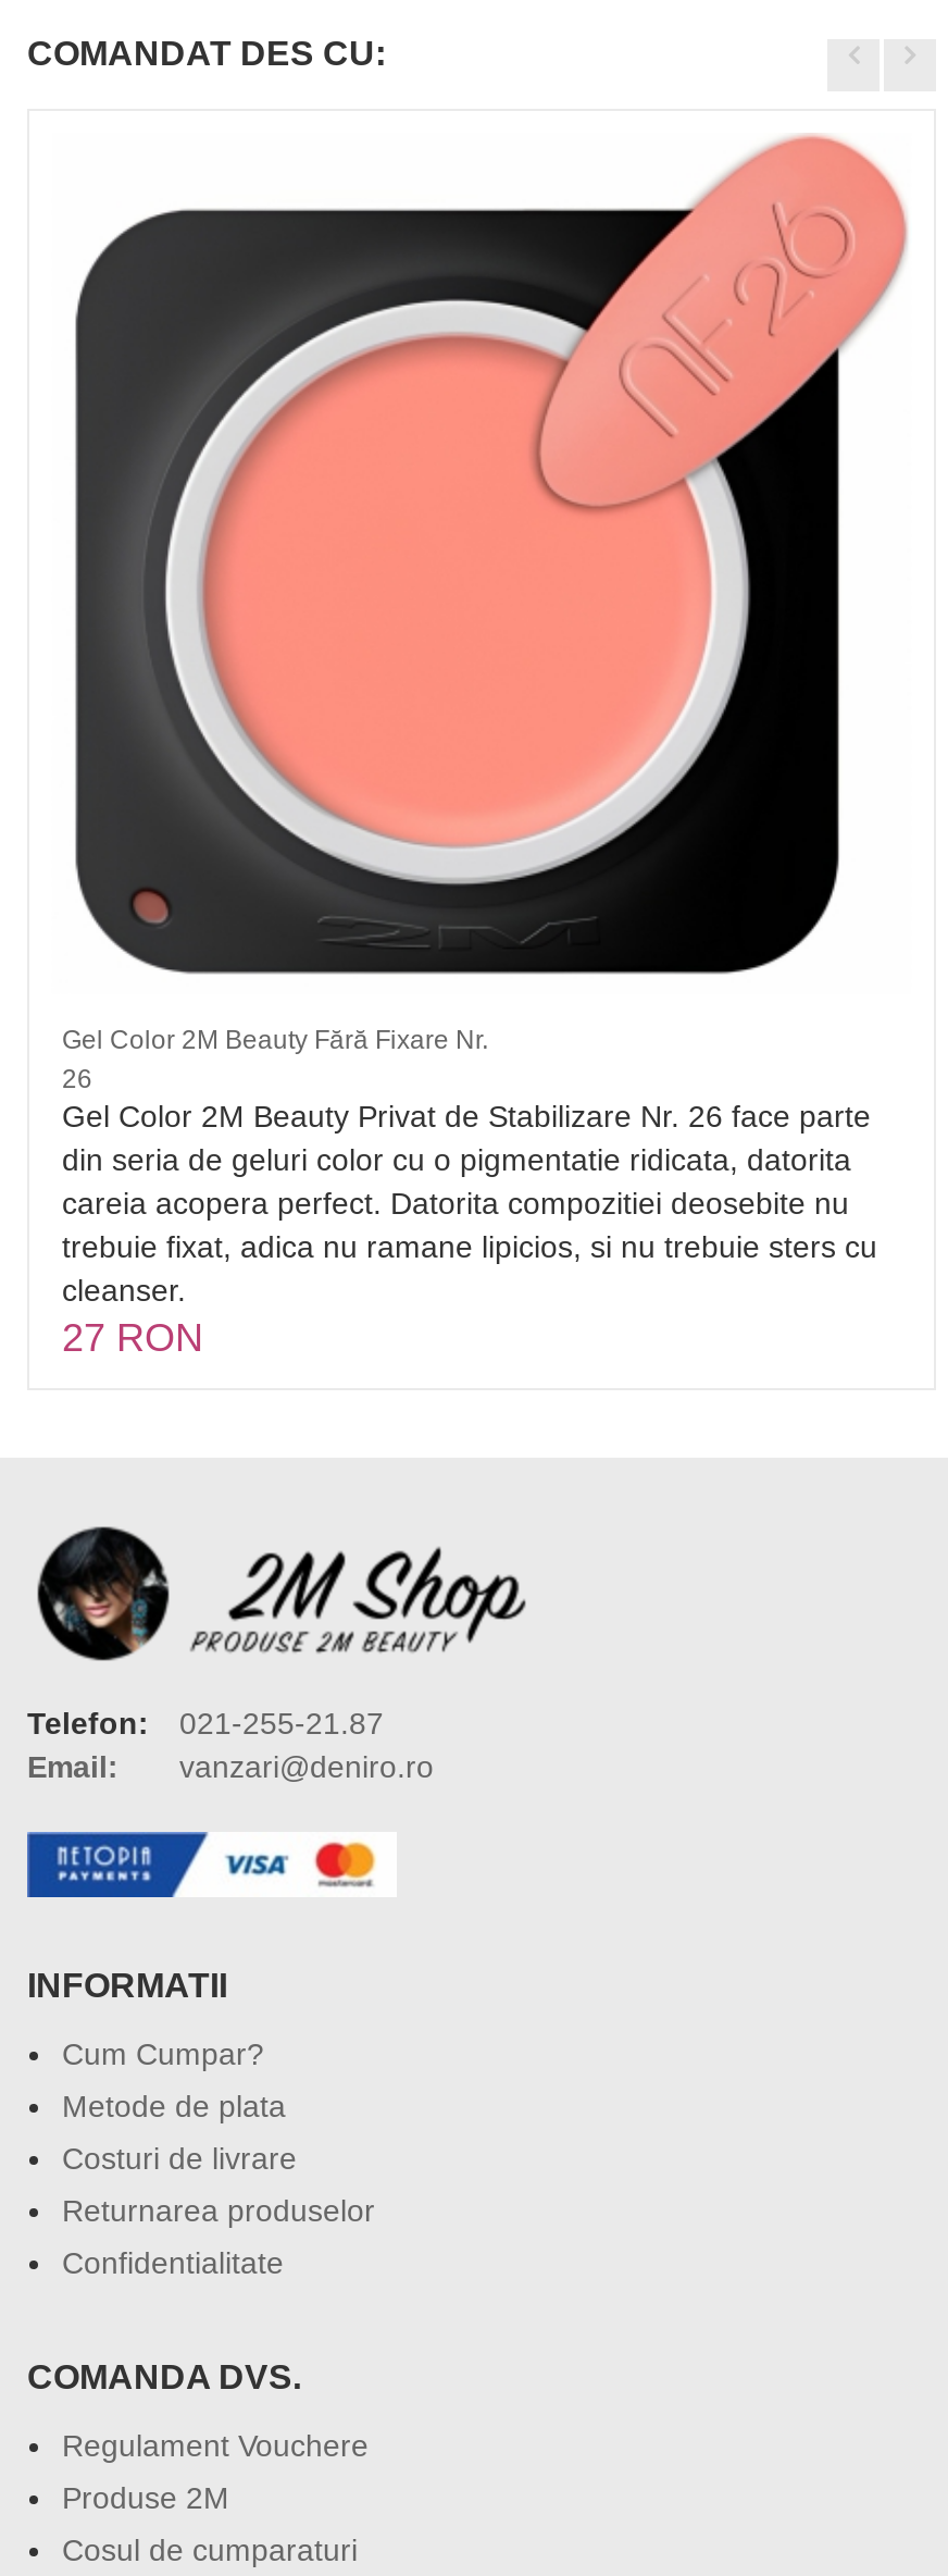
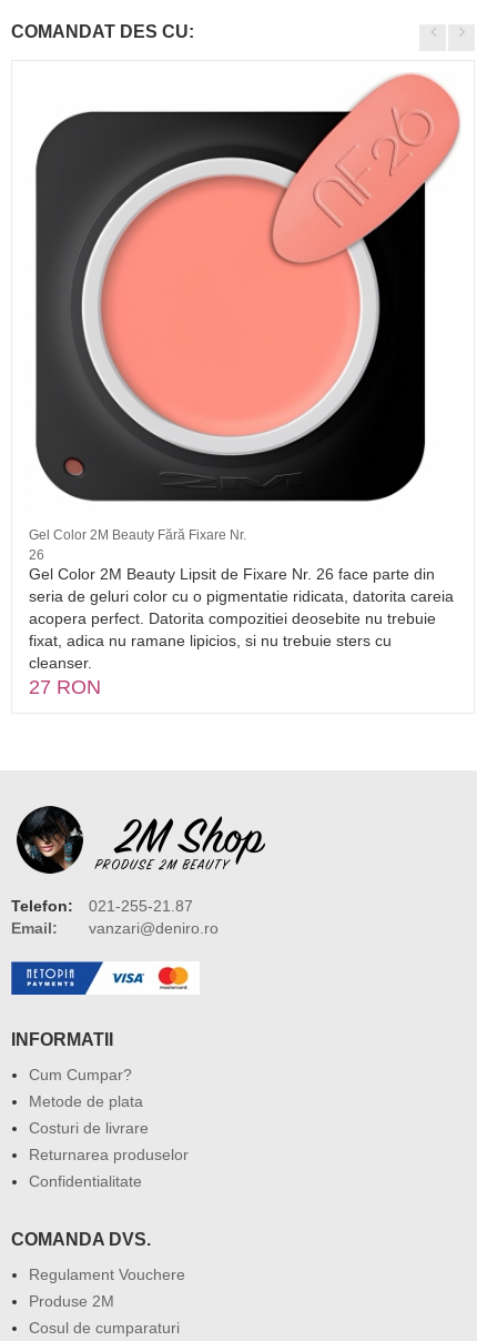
- Gel Color 2M Beauty Privat de Stabilizare Nr. 26 face parte
- din seria de geluri color cu o pigmentatie ridicata, datorita
- careia acopera perfect. Datorita compozitiei deosebite nu
- trebuie fixat, adica nu ramane lipicios, si nu trebuie sters cu
+ Gel Color 2M Beauty Lipsit de Fixare Nr. 26 face parte din
+ seria de geluri color cu o pigmentatie ridicata, datorita careia
+ acopera perfect. Datorita compozitiei deosebite nu trebuie
+ fixat, adica nu ramane lipicios, si nu trebuie sters cu
